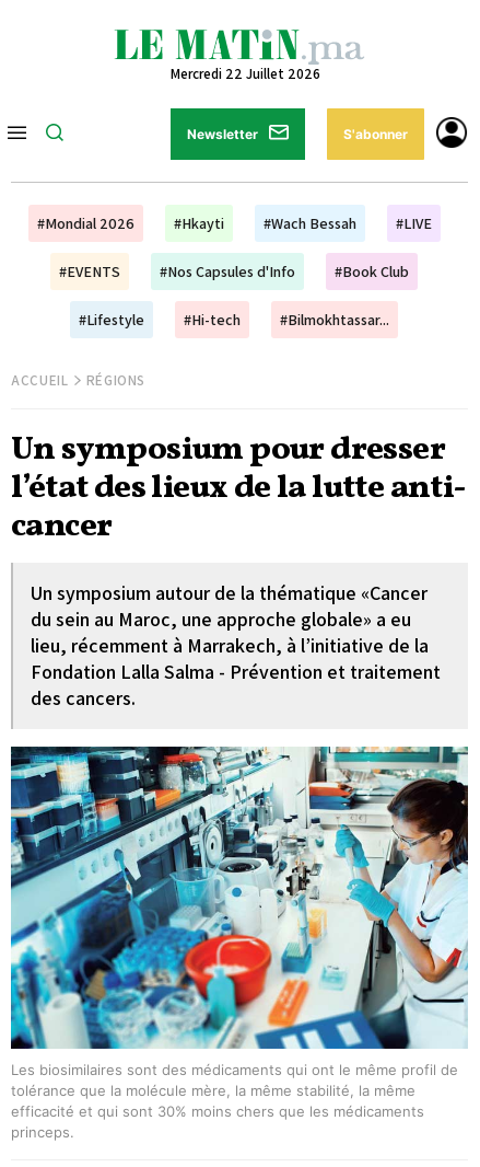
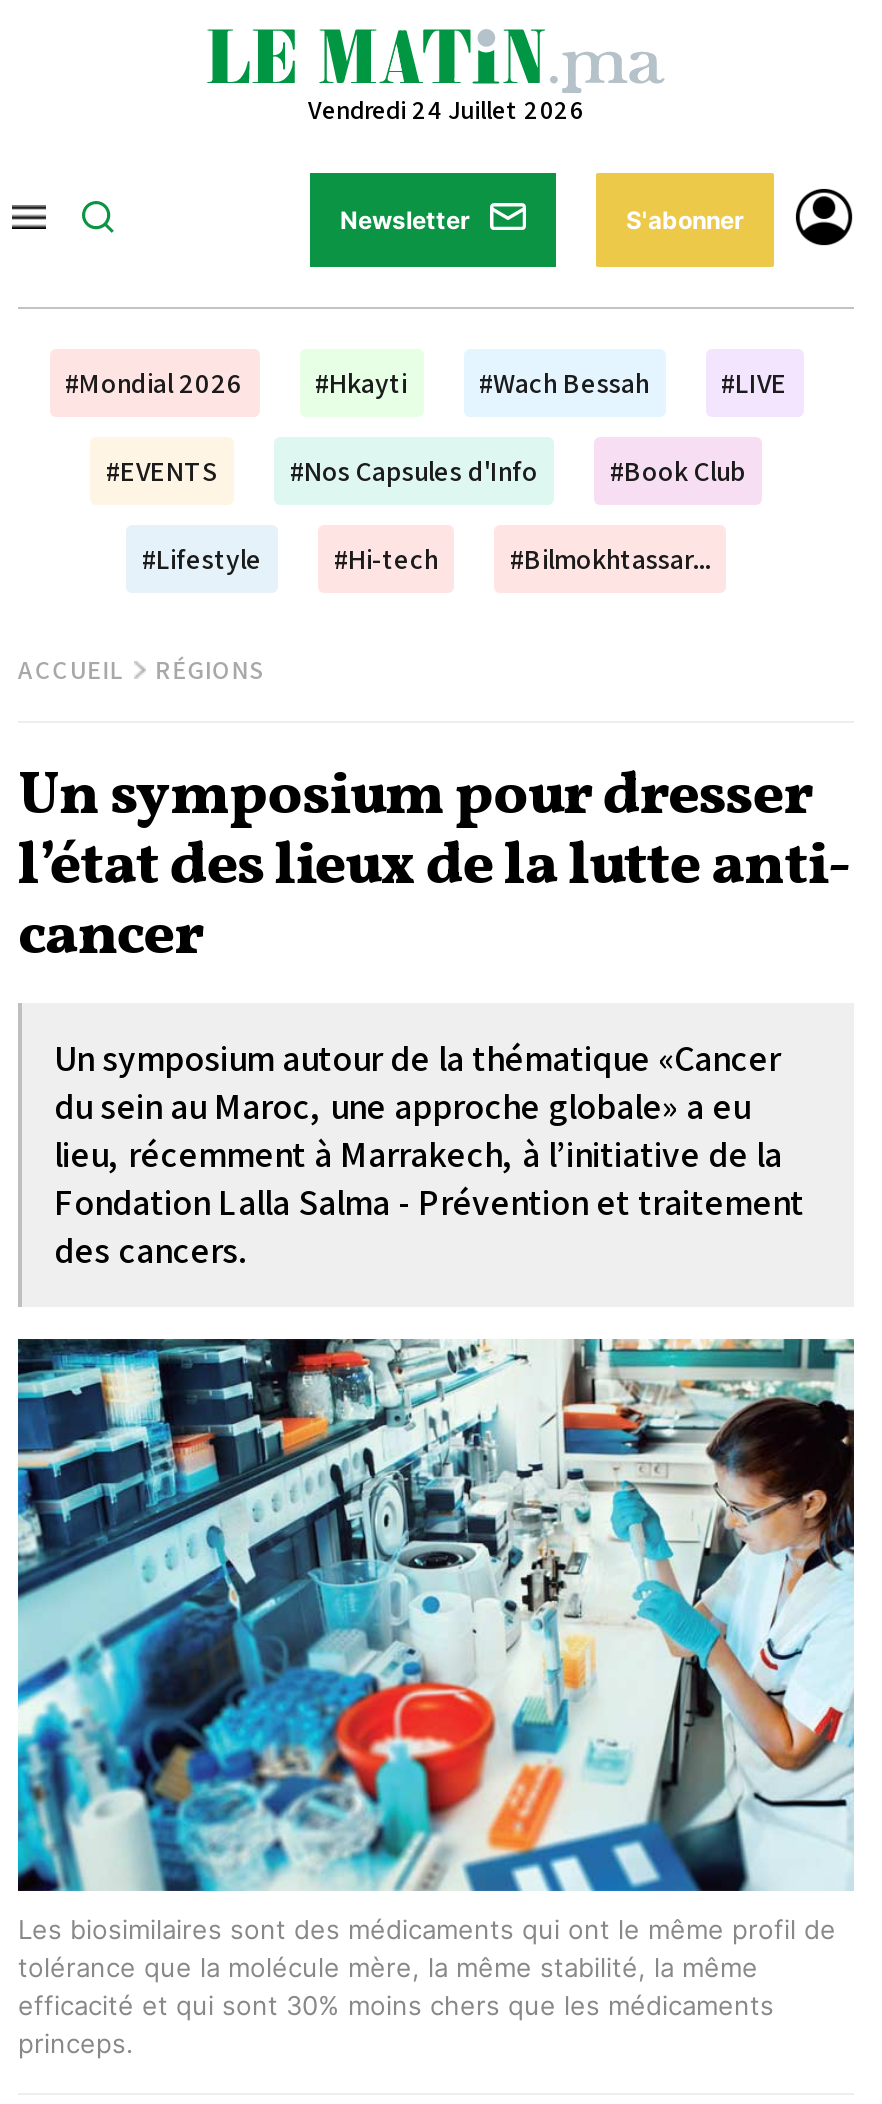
- Mercredi 22 Juillet 2026
+ Vendredi 24 Juillet 2026
